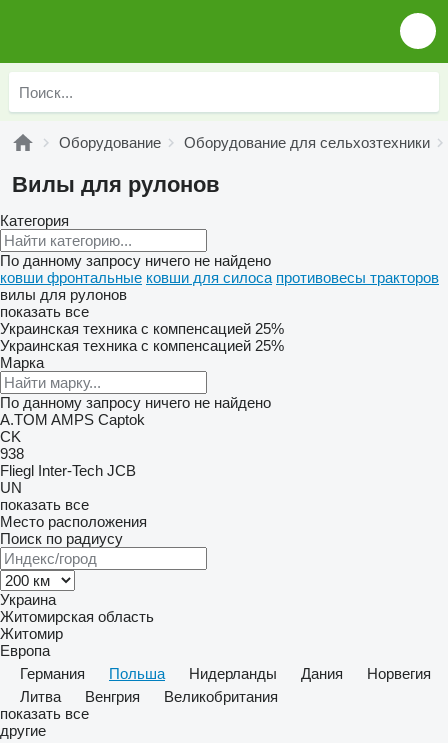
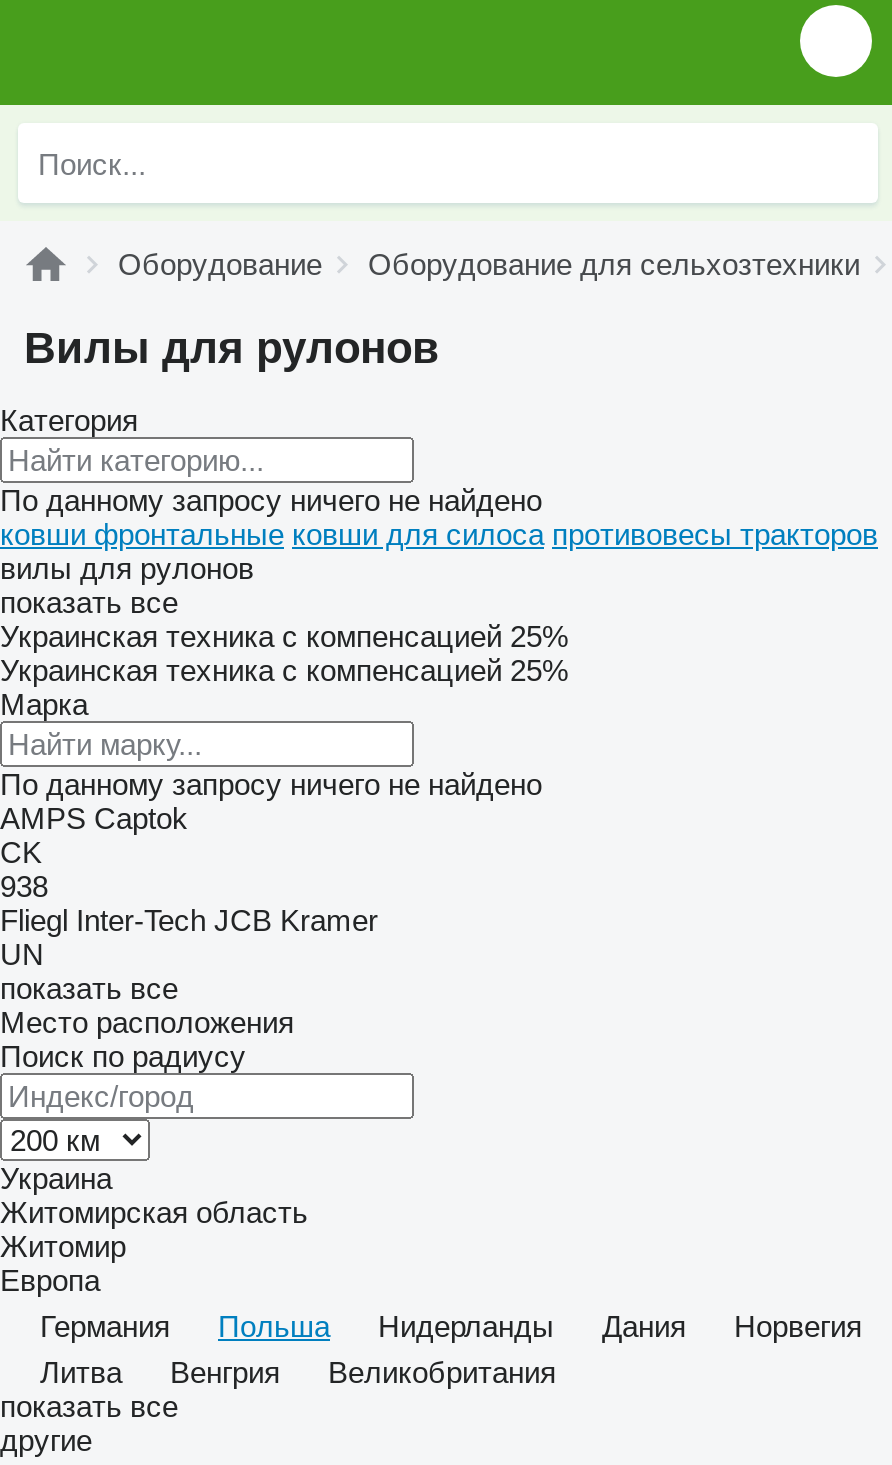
- A.TOM AMPS Captok
+ AMPS Captok

- Fliegl Inter-Tech JCB
+ Fliegl Inter-Tech JCB Kramer
